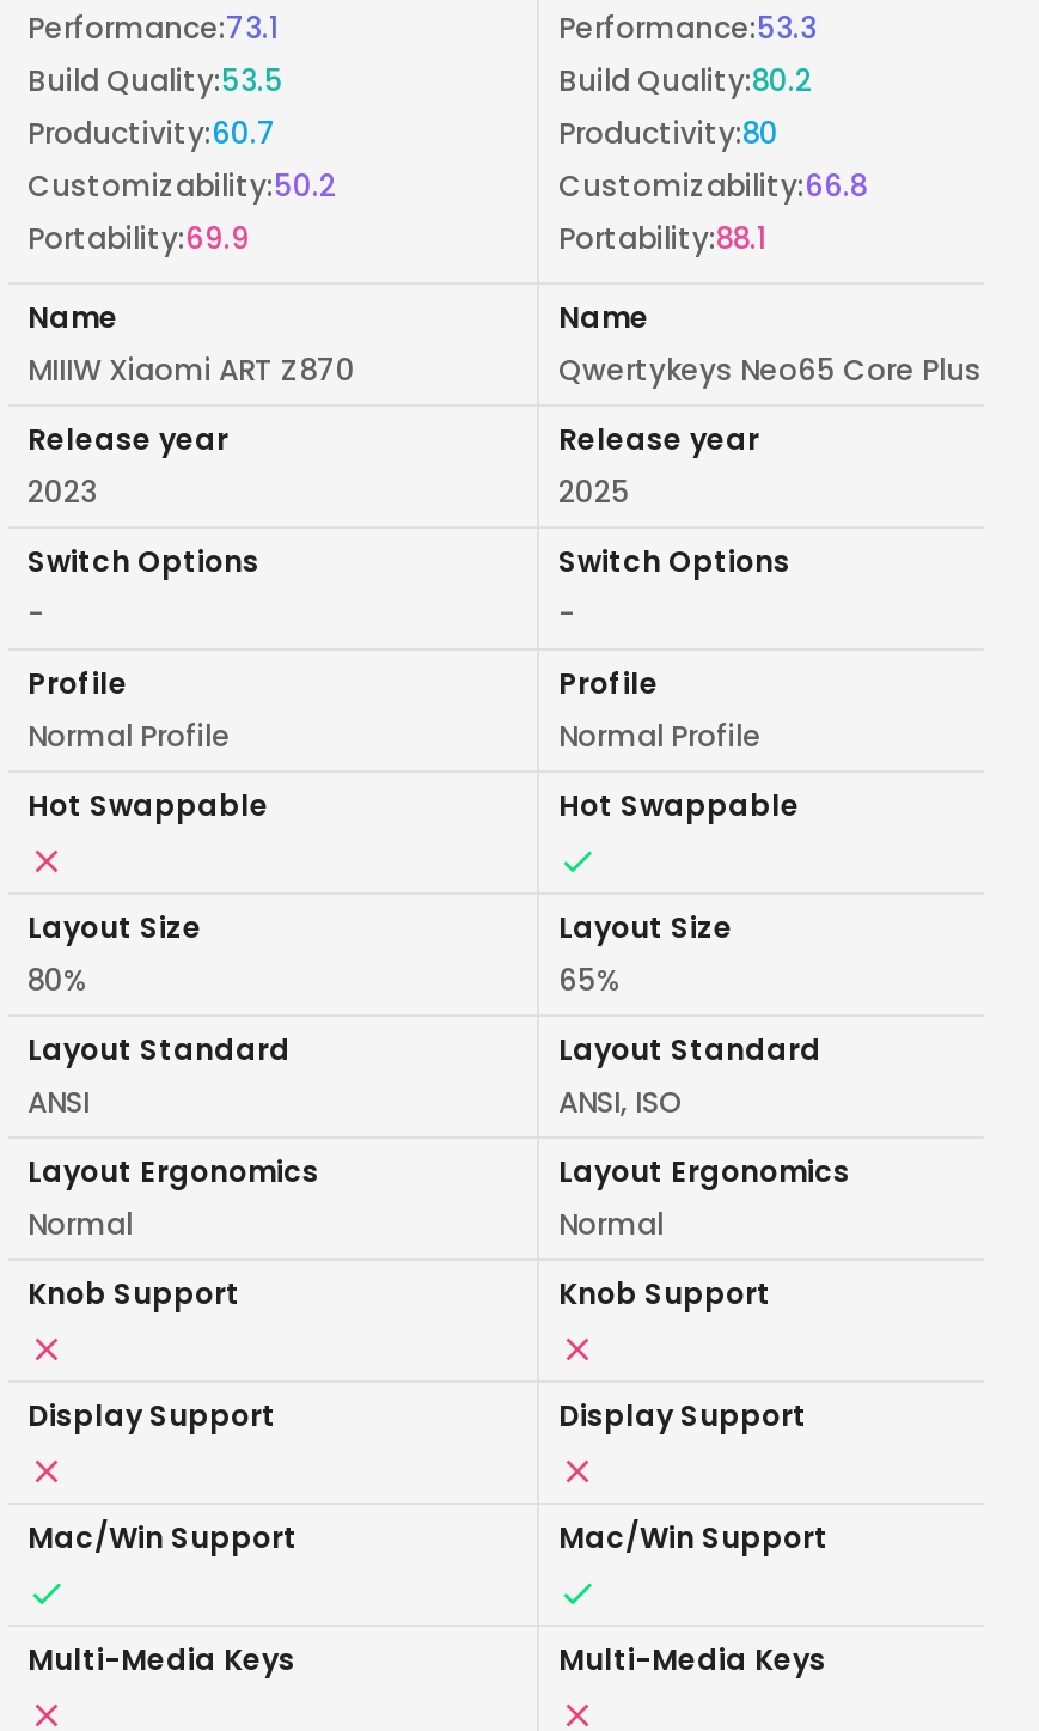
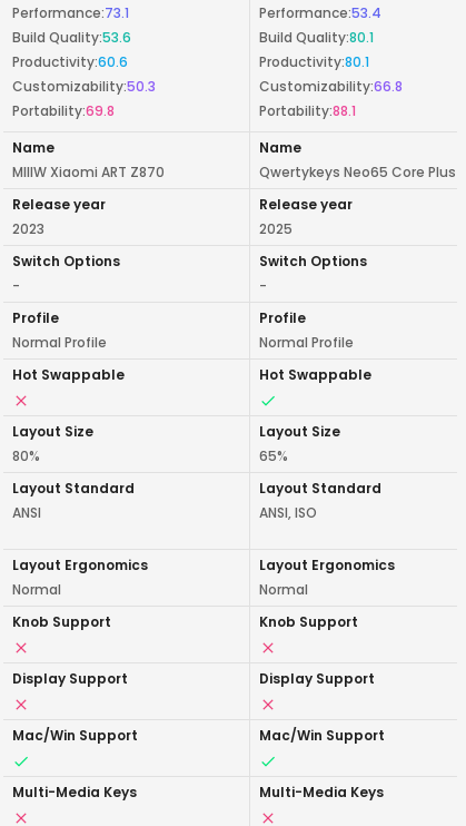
- Performance:53.3
+ Performance:53.4

- Build Quality:53.5
+ Build Quality:53.6

- Build Quality:80.2
+ Build Quality:80.1

- Productivity:60.7
+ Productivity:60.6

- Productivity:80
+ Productivity:80.1

- Customizability:50.2
+ Customizability:50.3

- Portability:69.9
+ Portability:69.8
